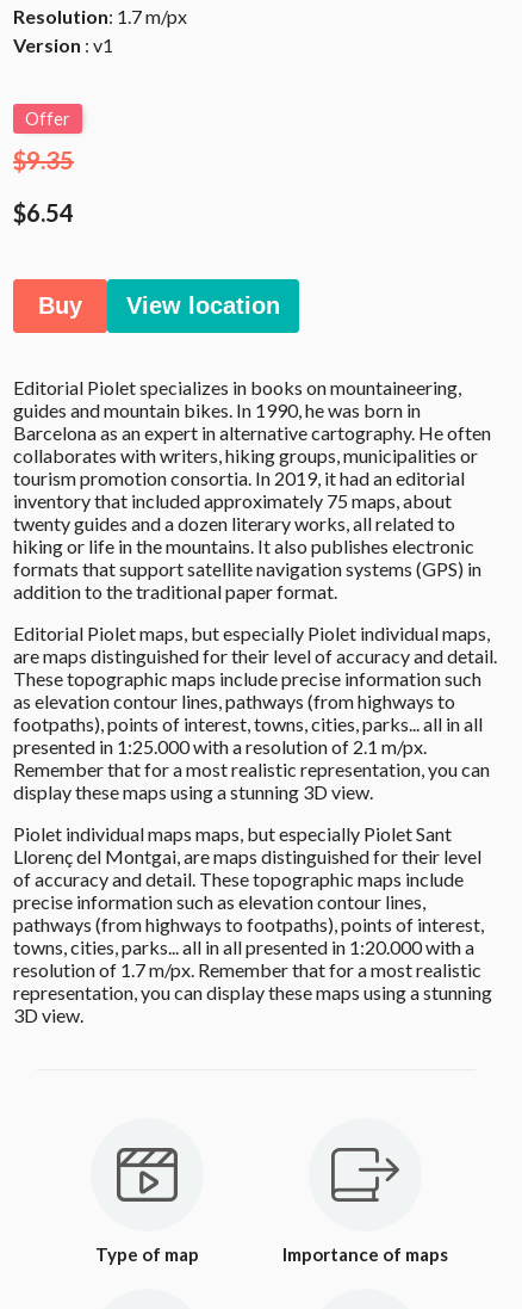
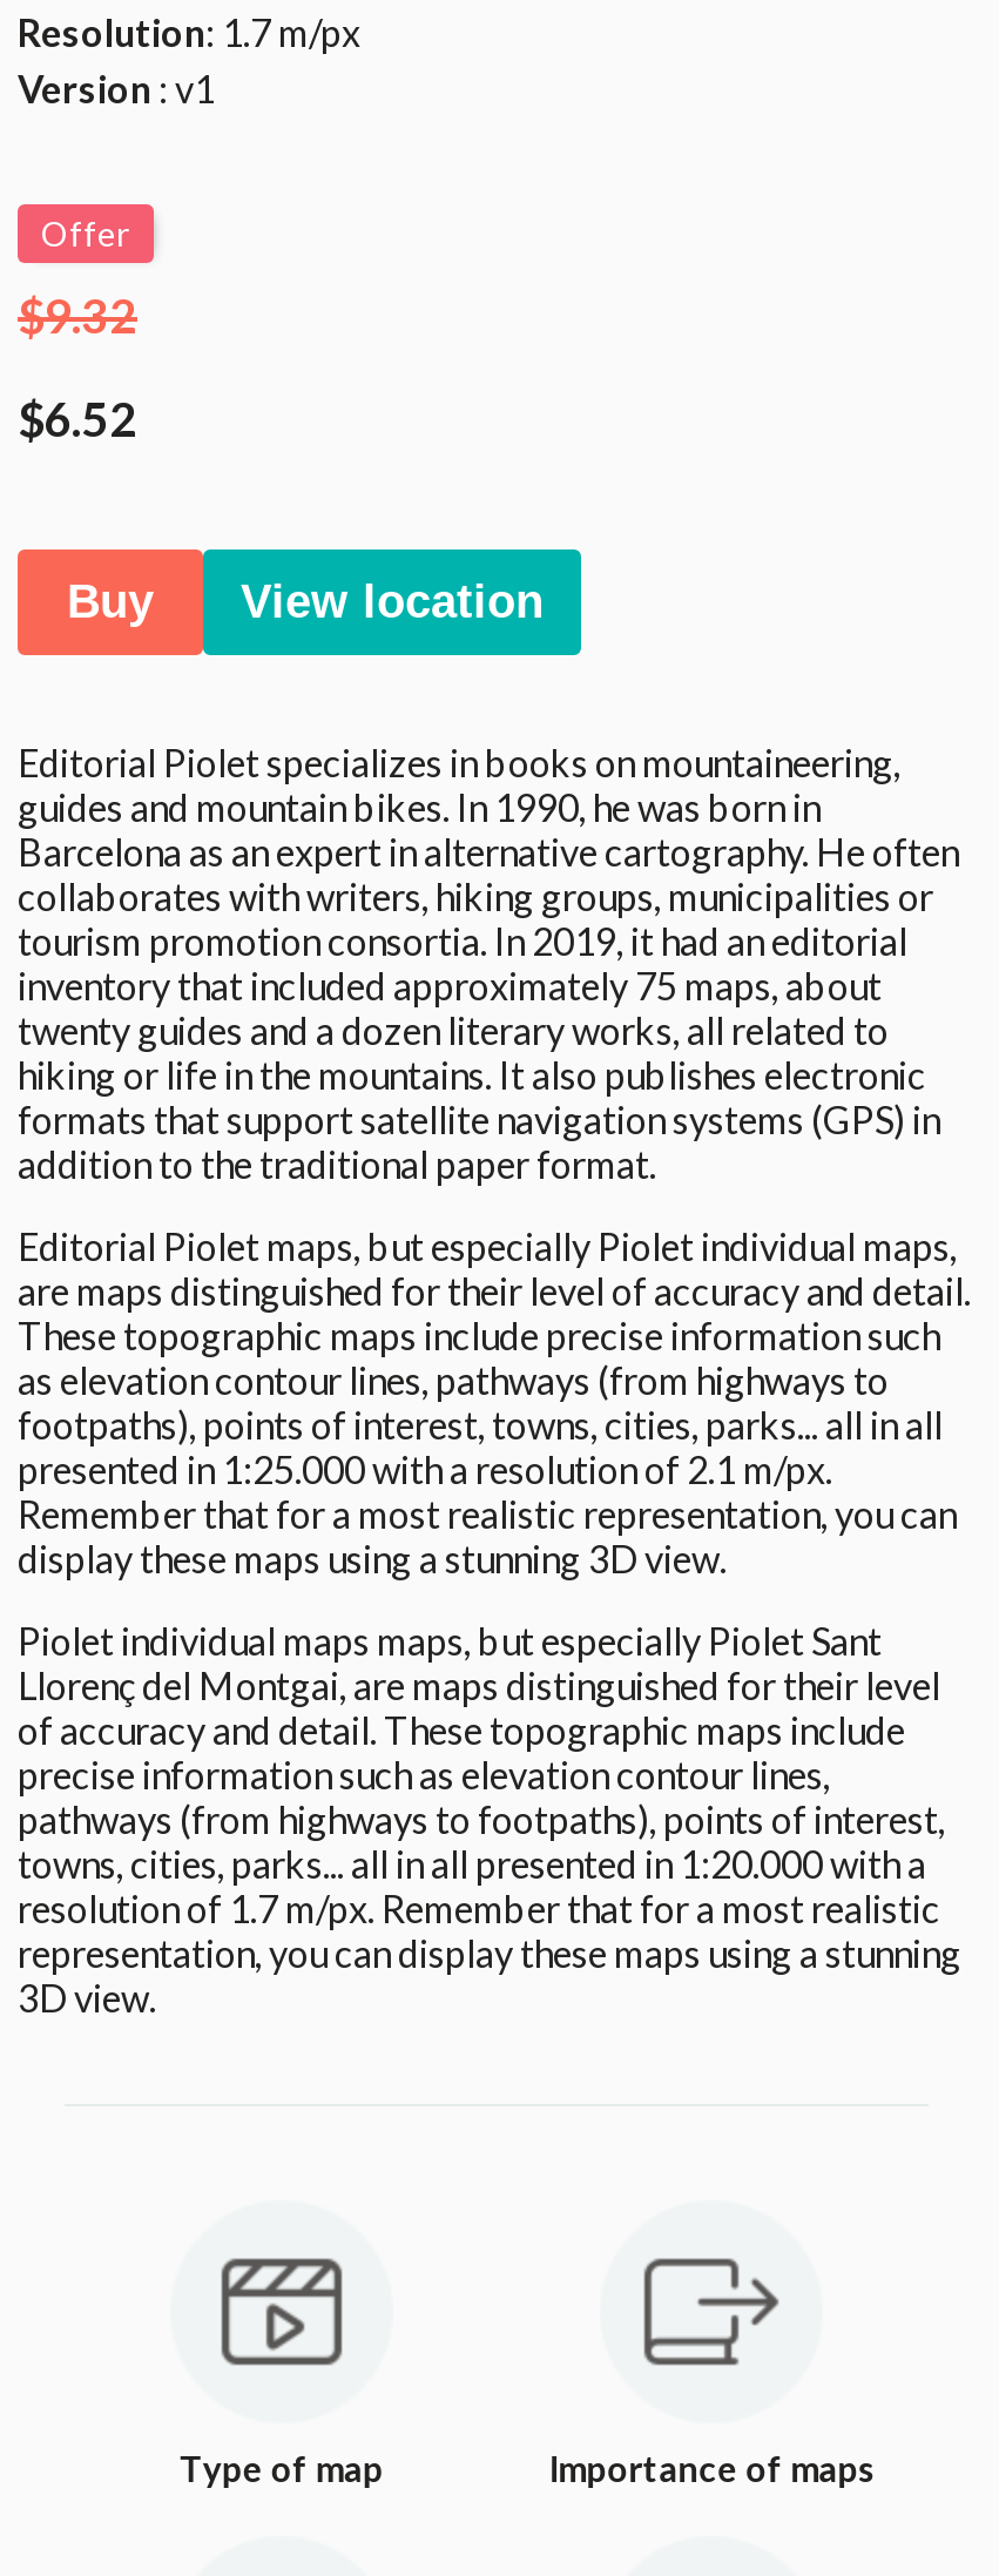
- $9.35
+ $9.32

- $6.54
+ $6.52
